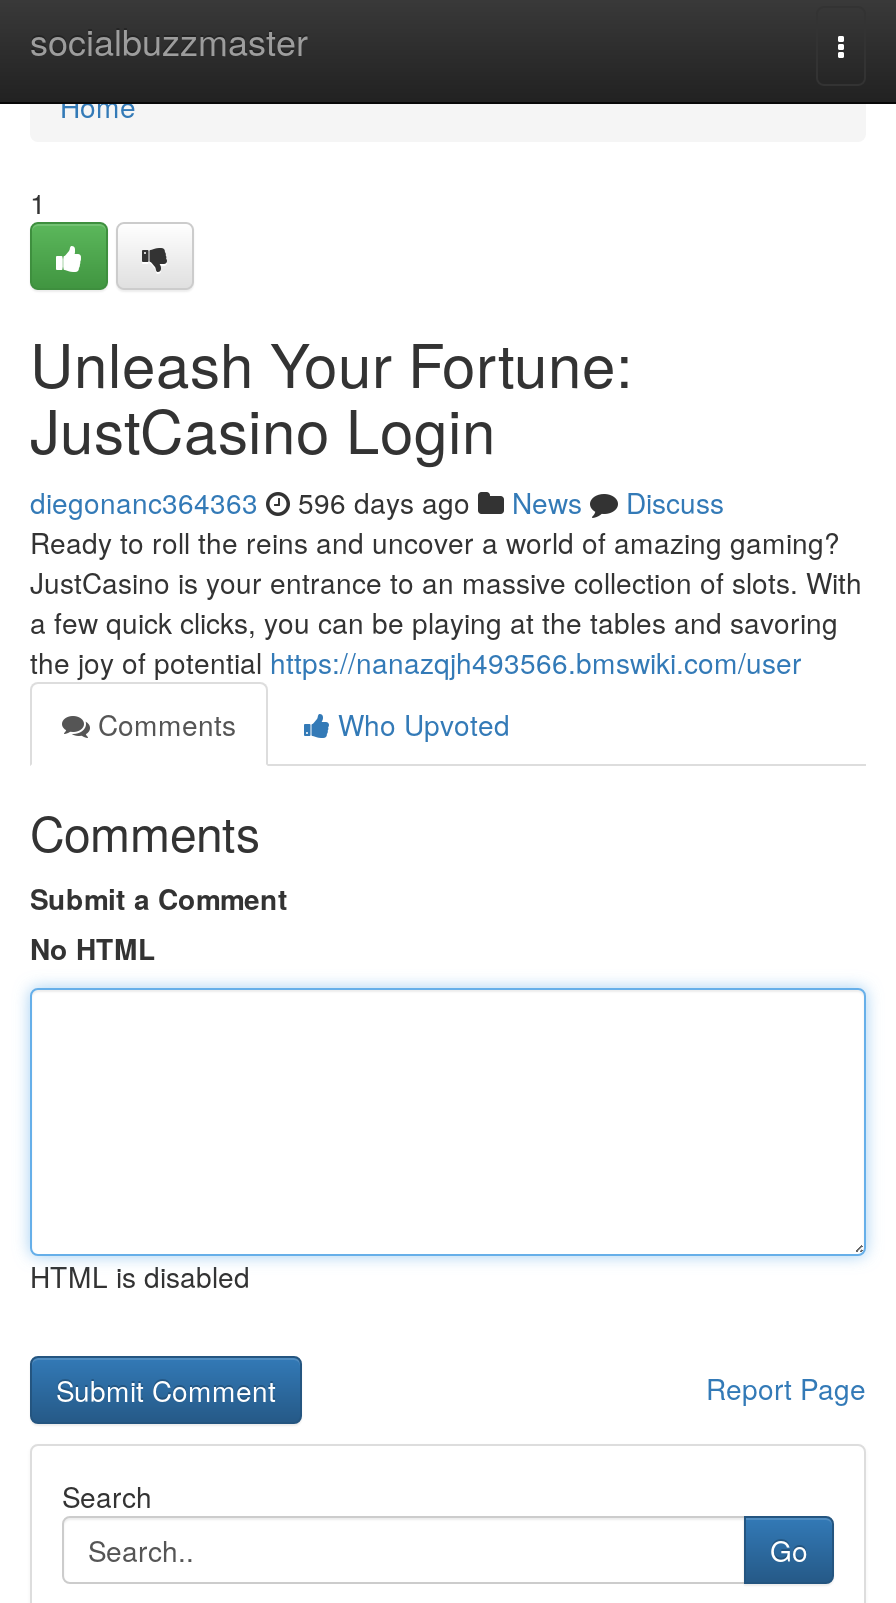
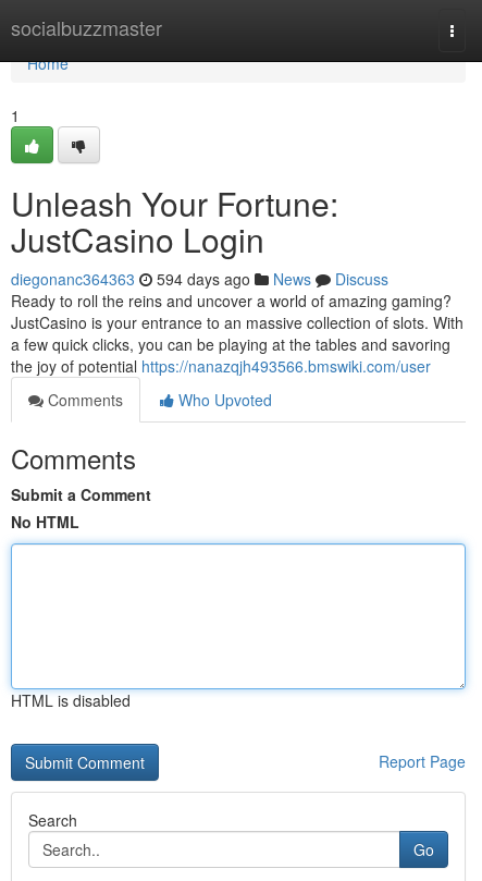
- diegonanc364363 596 days ago News Discuss
+ diegonanc364363 594 days ago News Discuss
